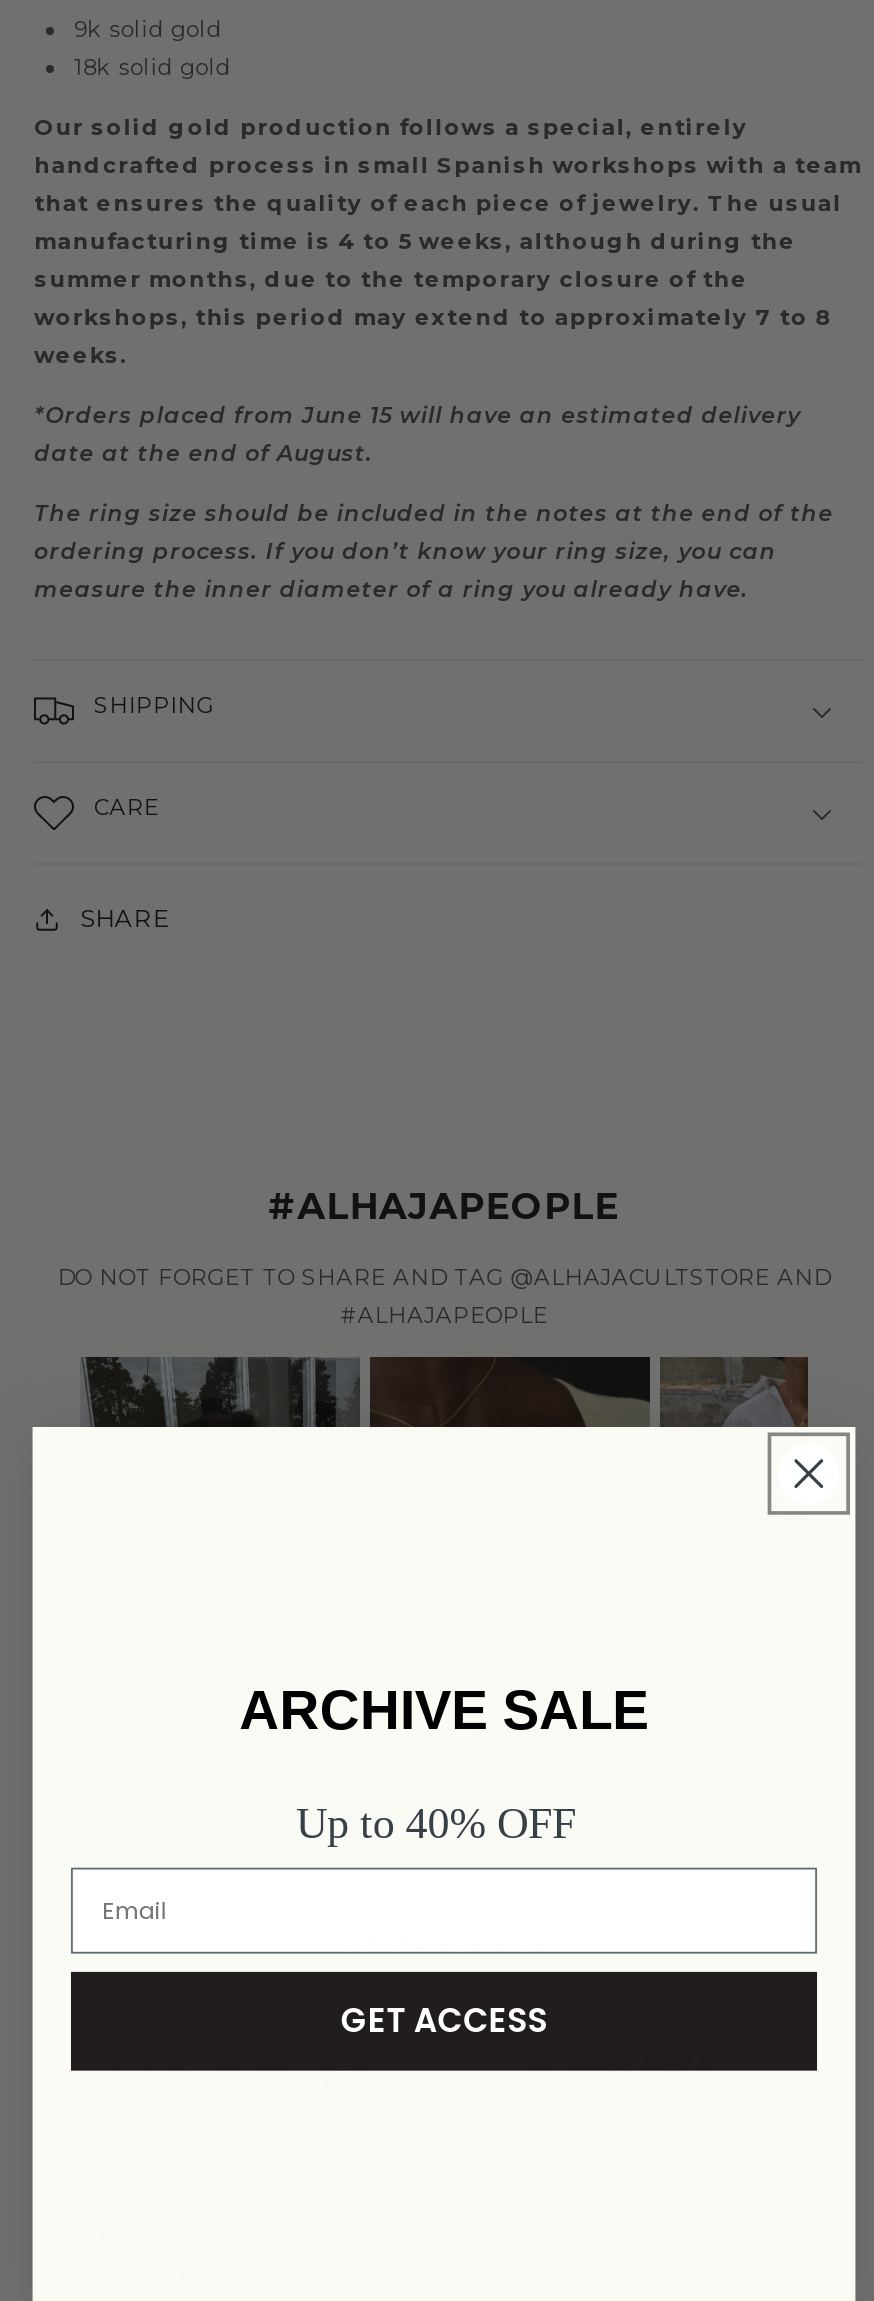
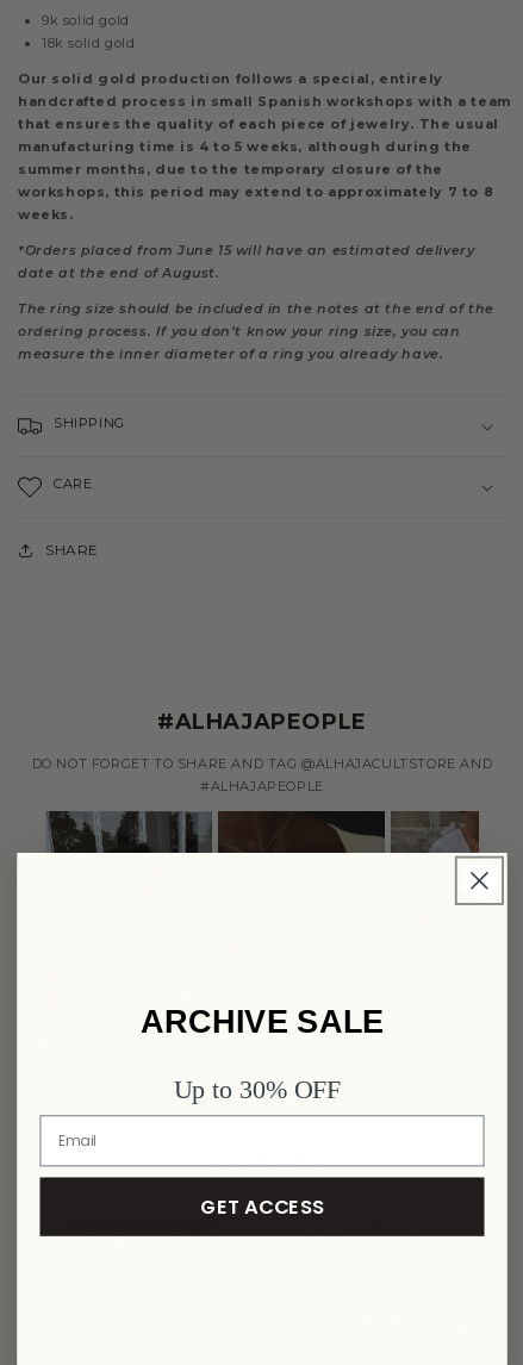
- Up to 40% OFF
+ Up to 30% OFF
